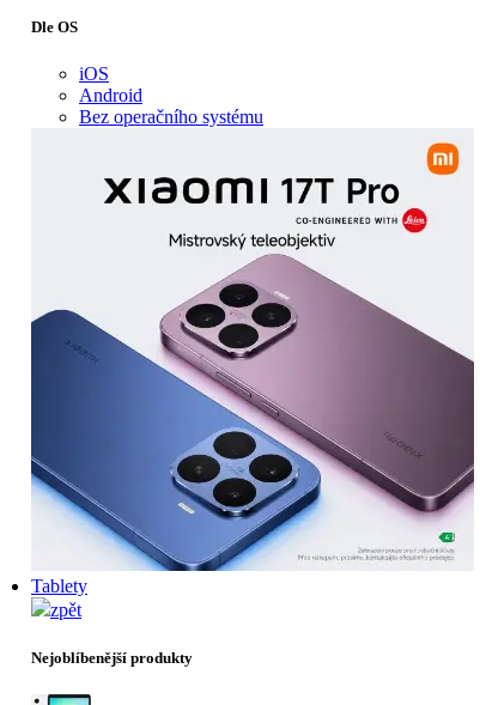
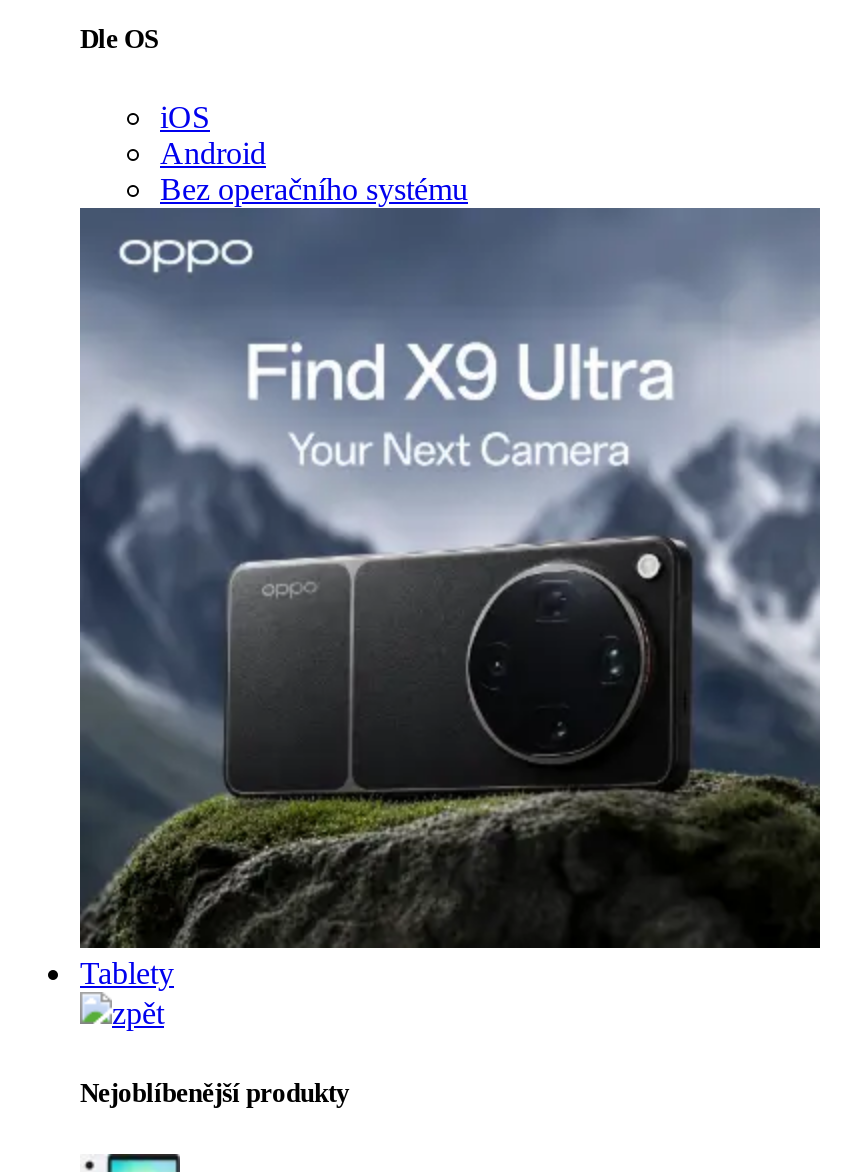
- [image]
+ [image]
